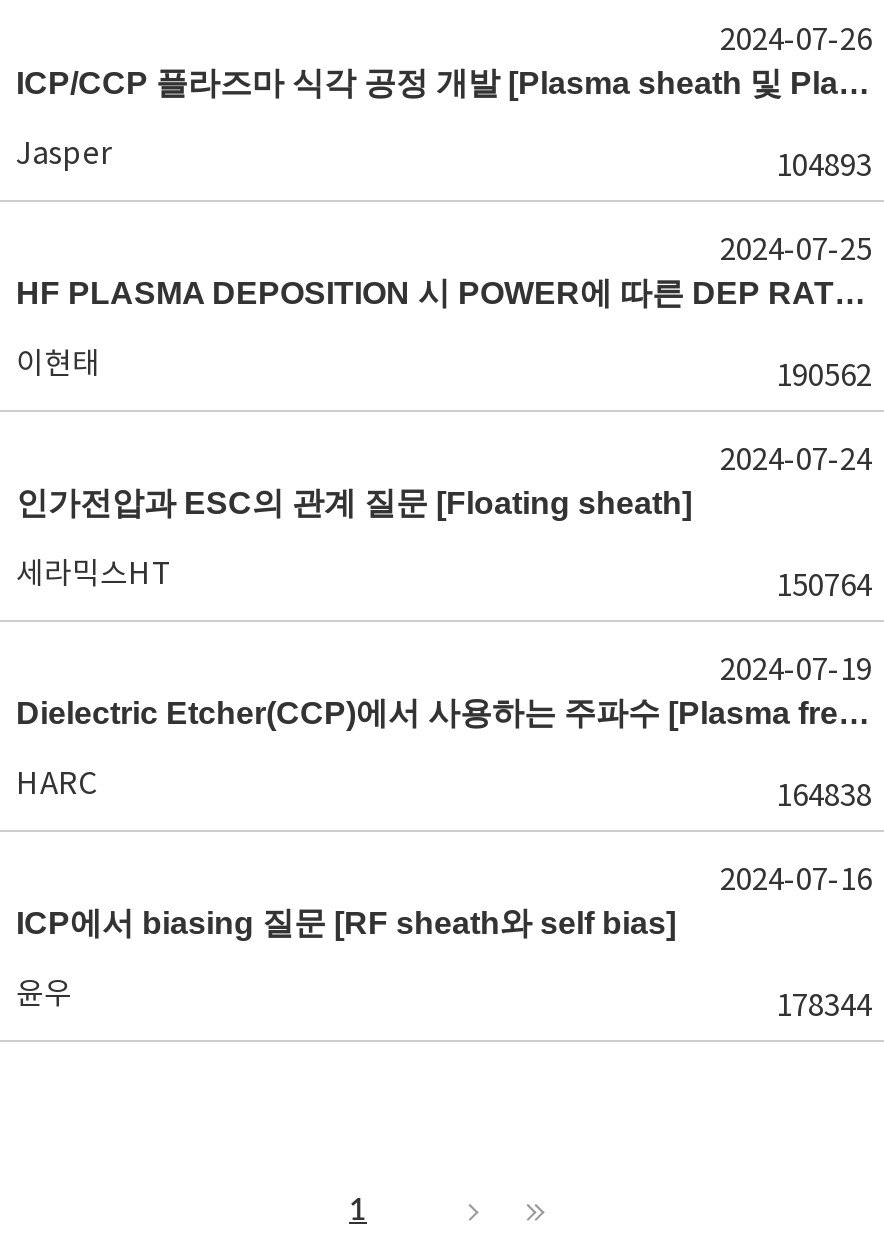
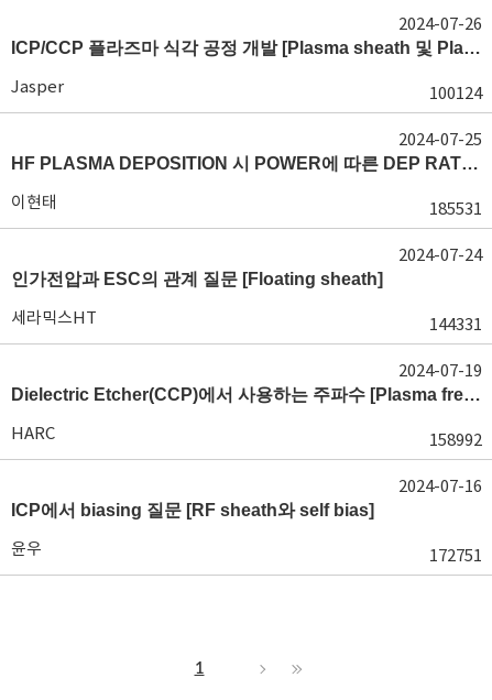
- 104893
+ 100124

- 190562
+ 185531

- 150764
+ 144331

- 164838
+ 158992

- 178344
+ 172751
